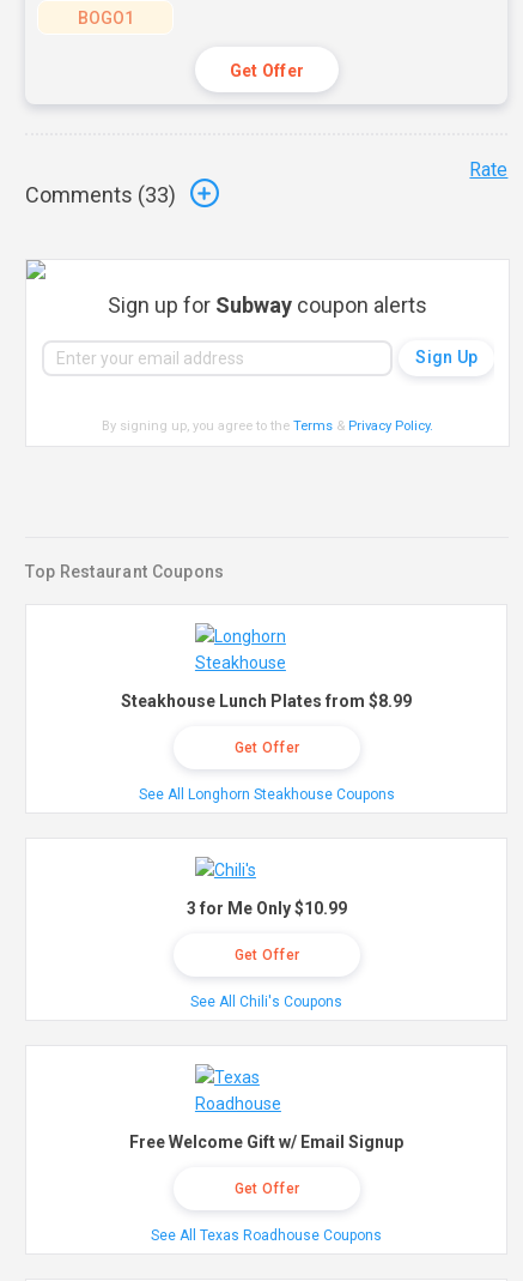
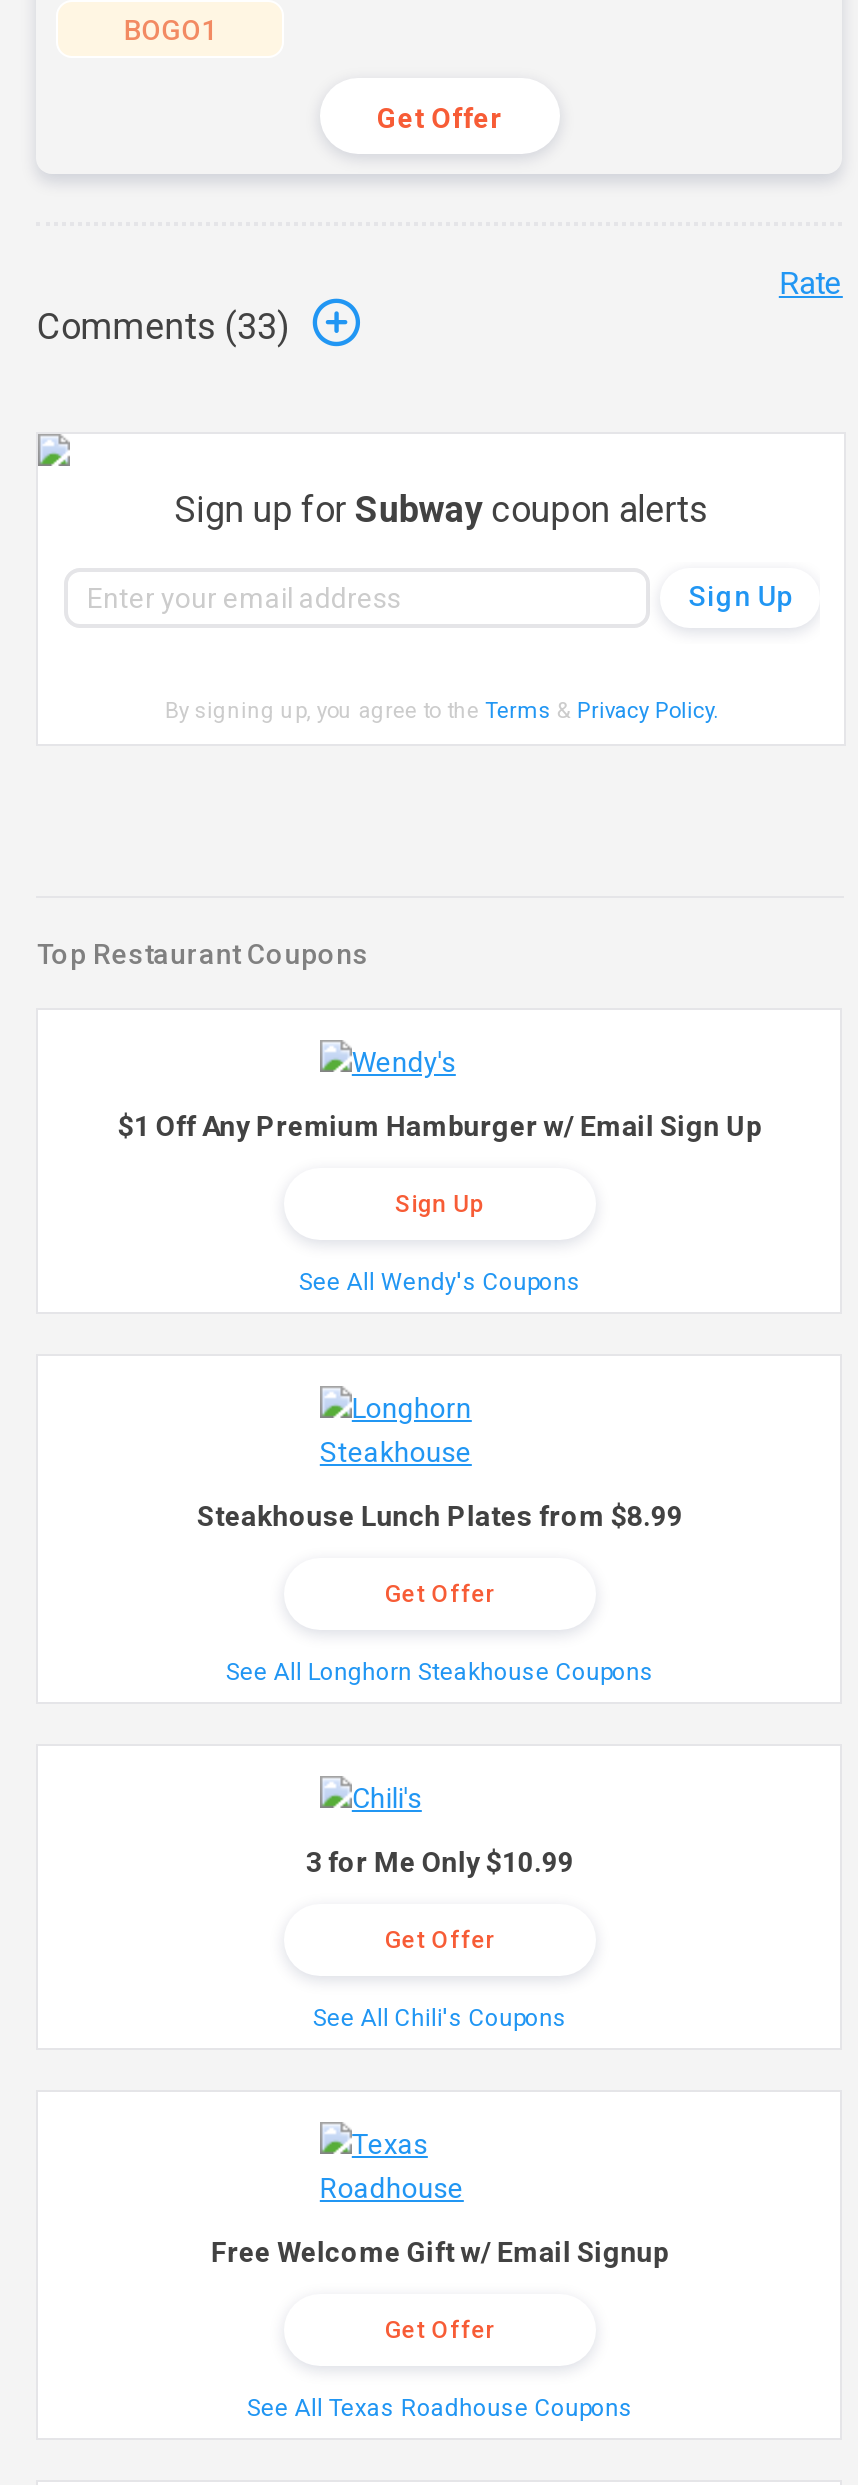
+ $1 Off Any Premium Hamburger w/ Email Sign Up
+ Sign Up
+ See All Wendy's Coupons
